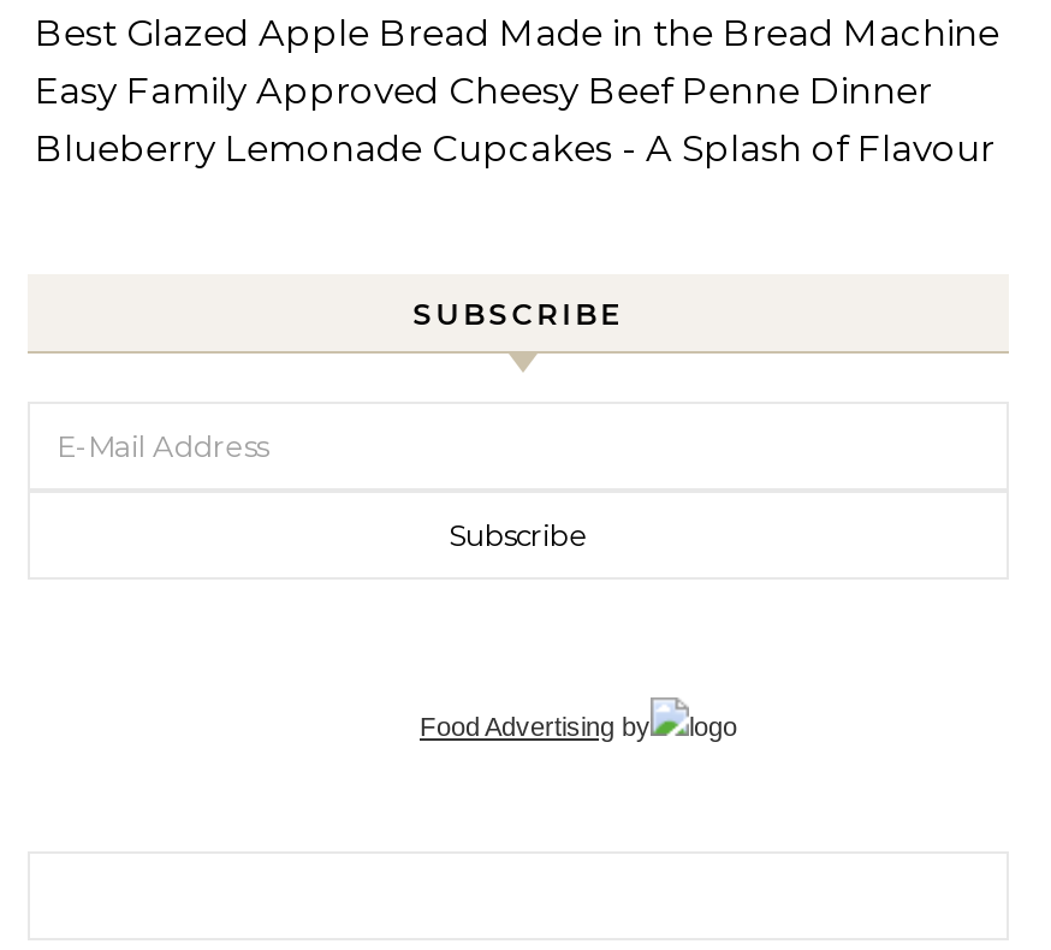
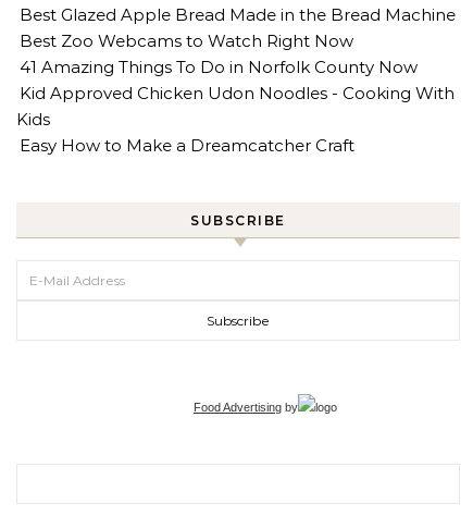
- Easy Family Approved Cheesy Beef Penne Dinner
- Blueberry Lemonade Cupcakes - A Splash of Flavour
+ Best Zoo Webcams to Watch Right Now
+ 41 Amazing Things To Do in Norfolk County Now
+ Kid Approved Chicken Udon Noodles - Cooking With
+ Kids
+ Easy How to Make a Dreamcatcher Craft
